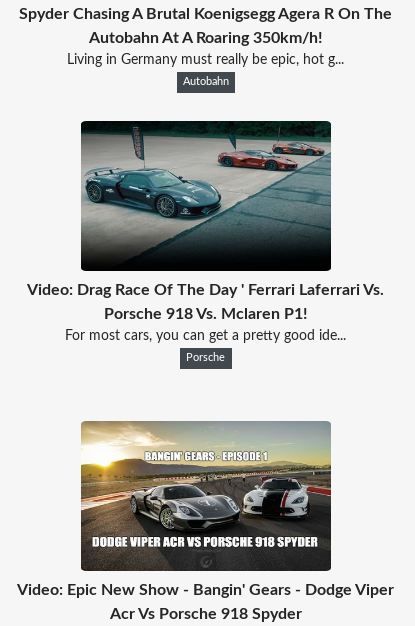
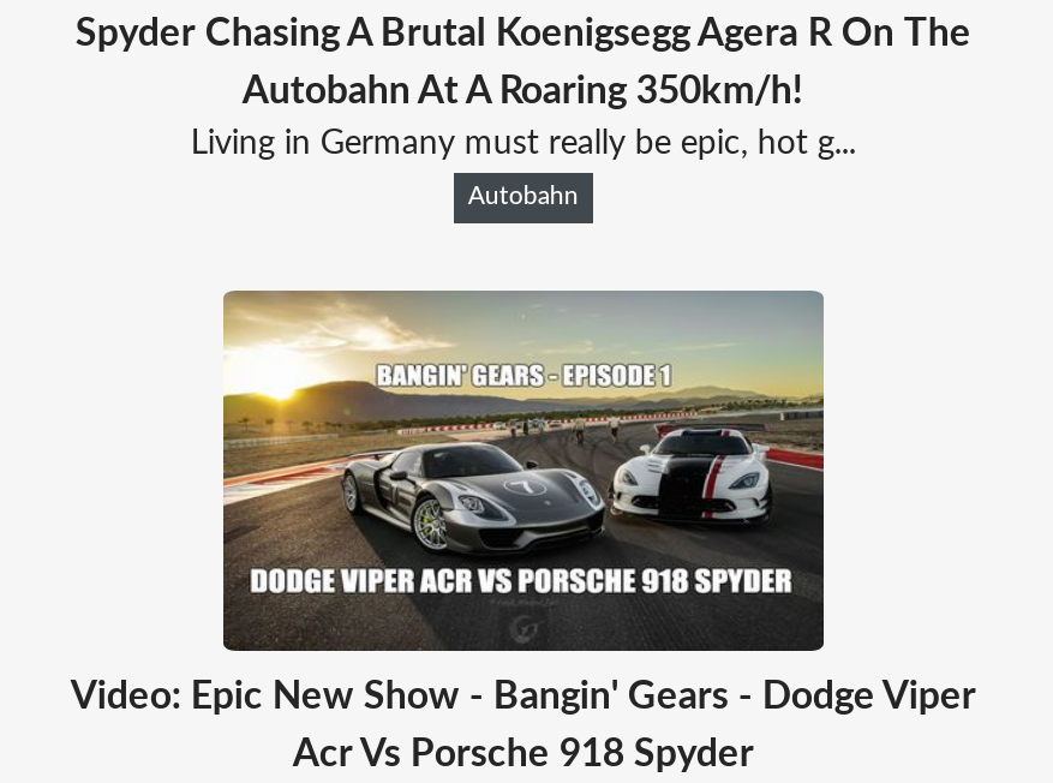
- [image]
- Video: Drag Race Of The Day ' Ferrari Laferrari Vs.
- Porsche 918 Vs. Mclaren P1!
- For most cars, you can get a pretty good ide...
- Porsche
